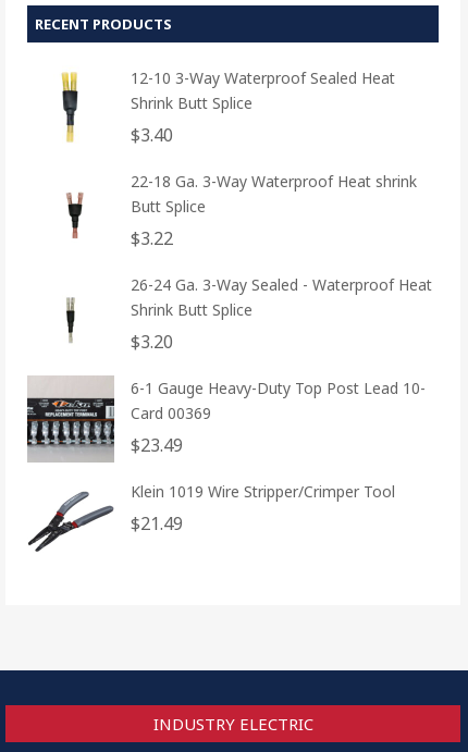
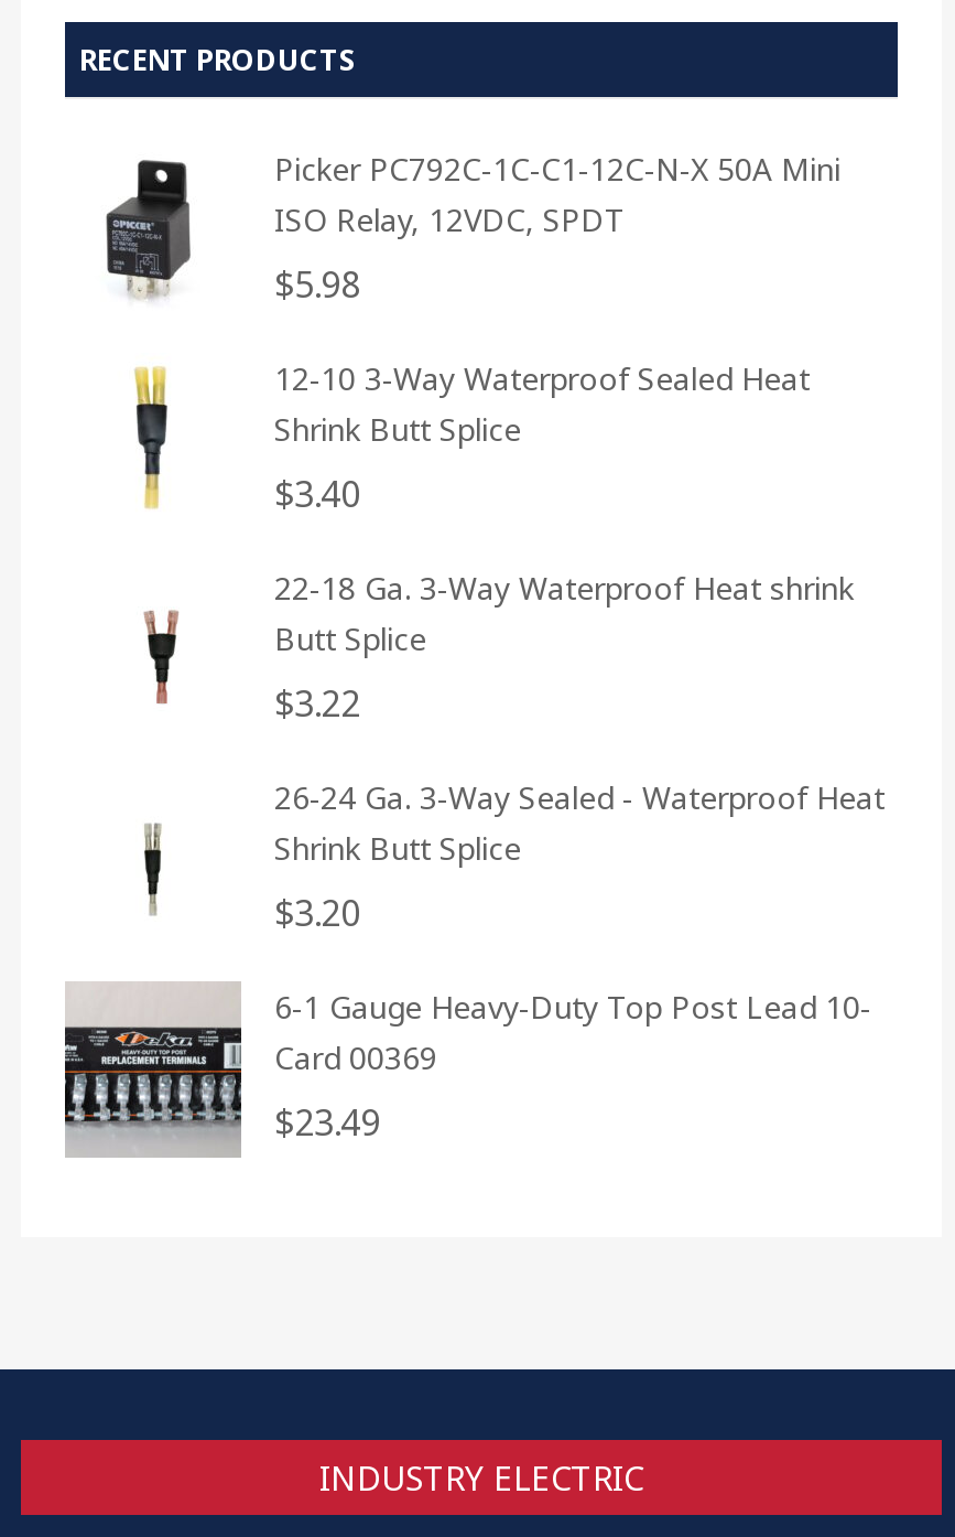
+ [image]
+ Picker PC792C-1C-C1-12C-N-X 50A Mini
+ ISO Relay, 12VDC, SPDT
+ $5.98

moved down: [image] | 12-10 3-Way Waterproof Sealed Heat | Shrink Butt Splice | ... | Card 00369 | $23.49

- [image]
- Klein 1019 Wire Stripper/Crimper Tool
- $21.49
